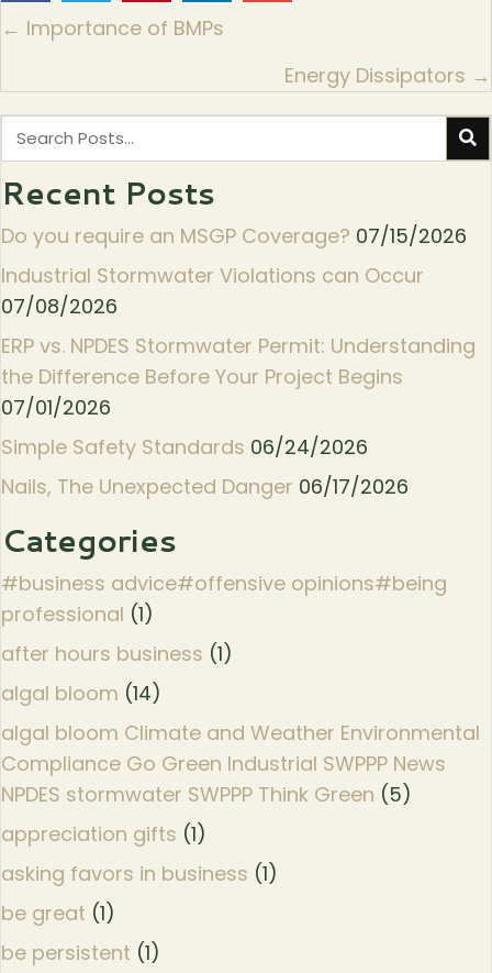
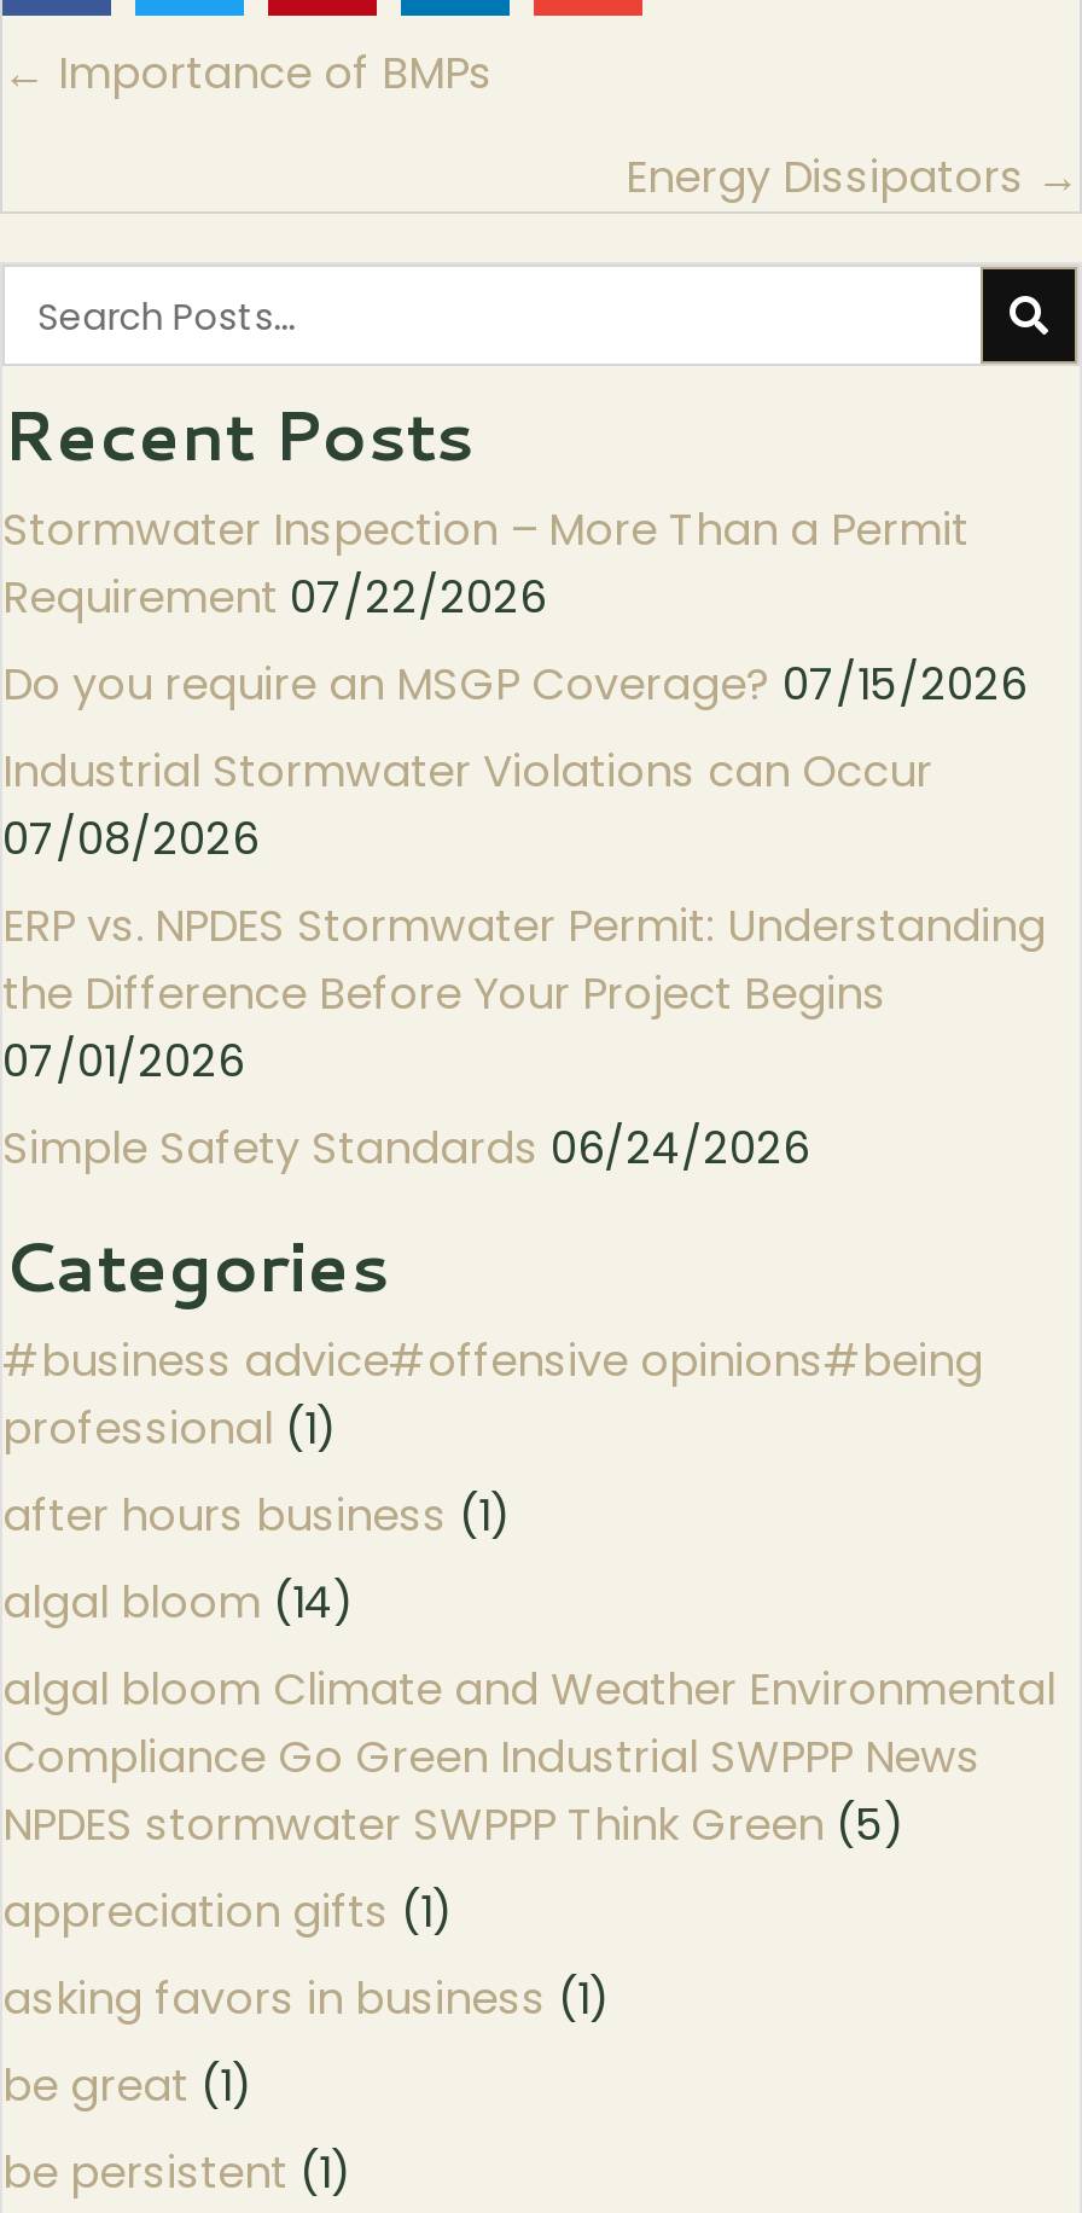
+ Stormwater Inspection – More Than a Permit
+ Requirement 07/22/2026

moved down: Do you require an MSGP Coverage? 07/15/2026 | Industrial Stormwater Violations can Occur | 07/08/2026 | ERP vs. NPDES Stormwater Permit: Understanding | the Difference Before Your Project Begins | 07/01/2026 | Simple Safety Standards 06/24/2026

- Nails, The Unexpected Danger 06/17/2026
